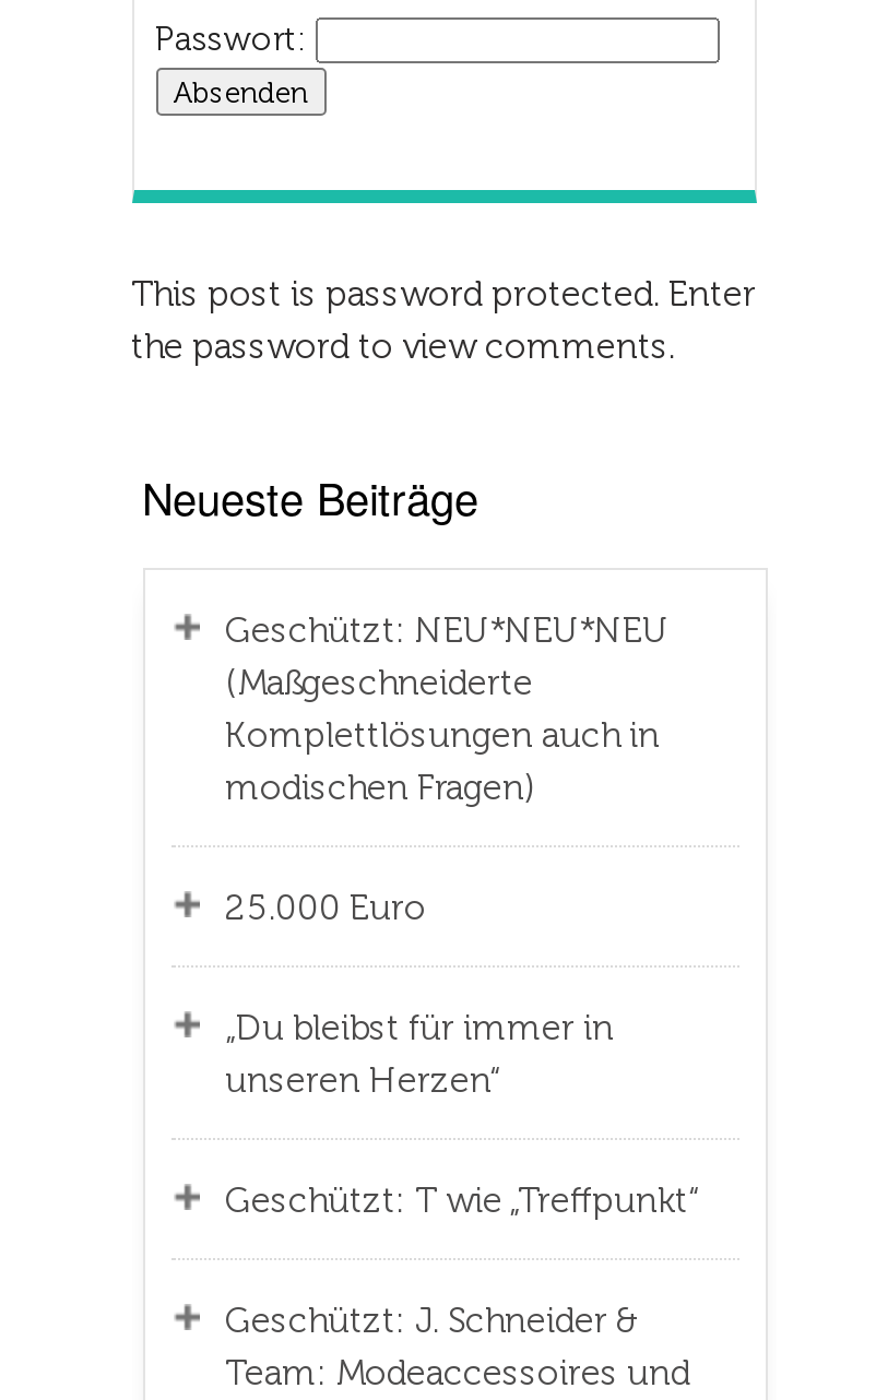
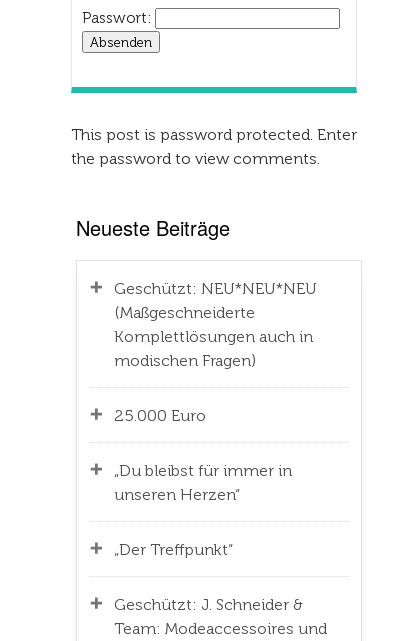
- Geschützt: T wie „Treffpunkt“
+ „Der Treffpunkt“
